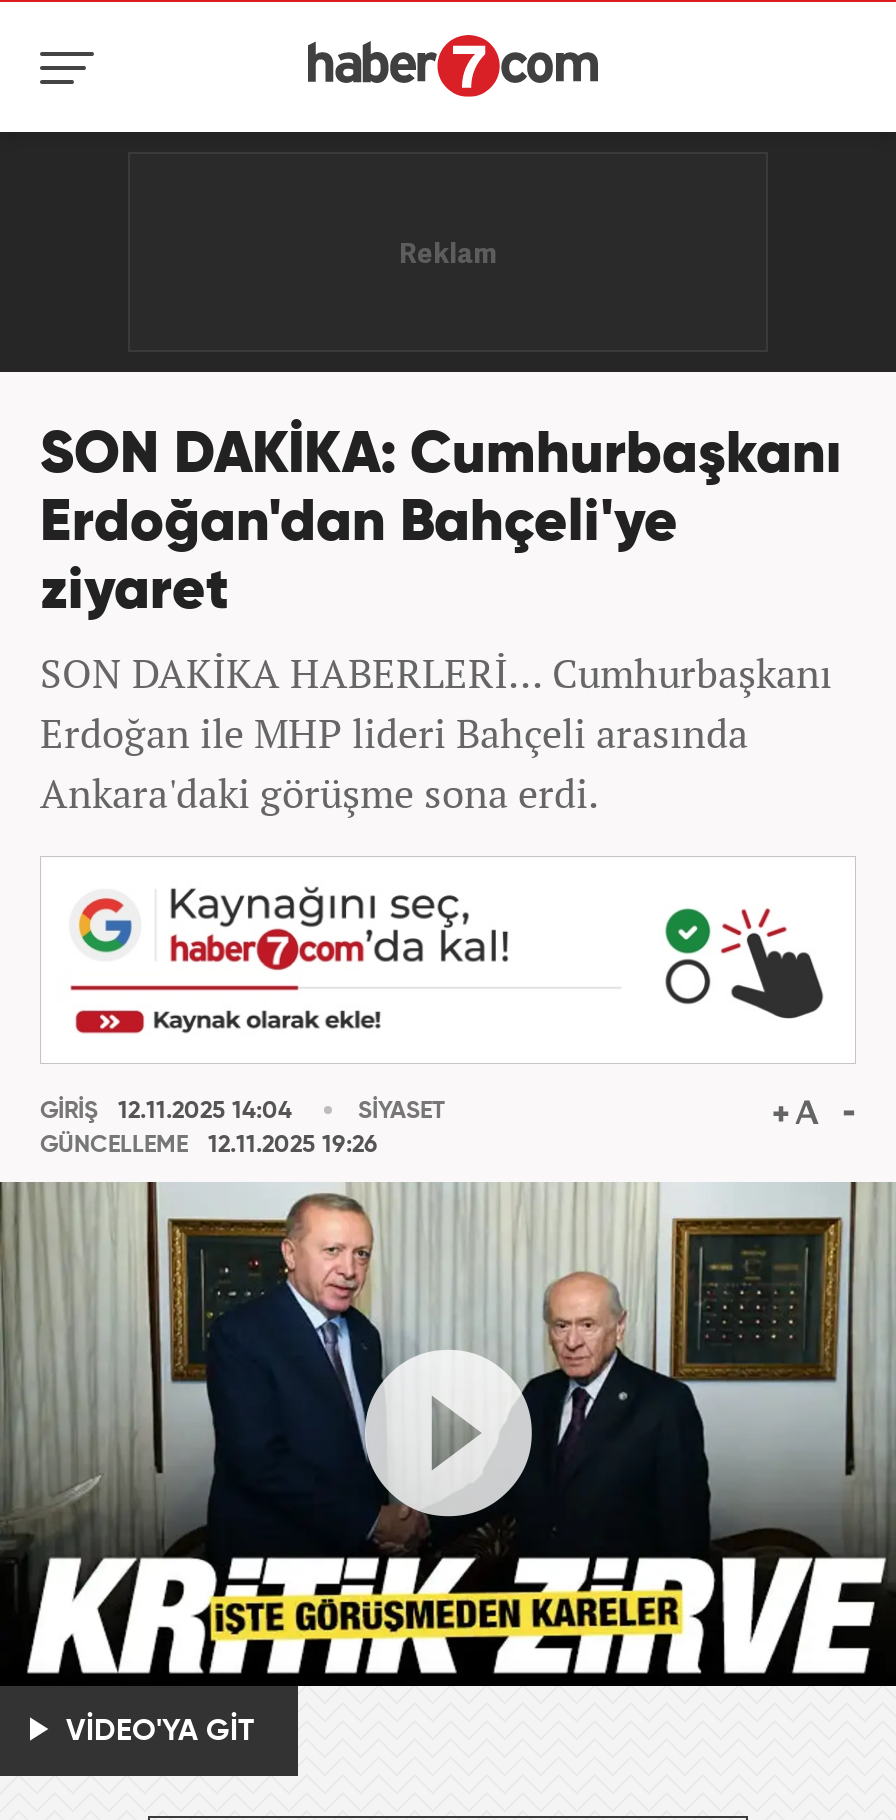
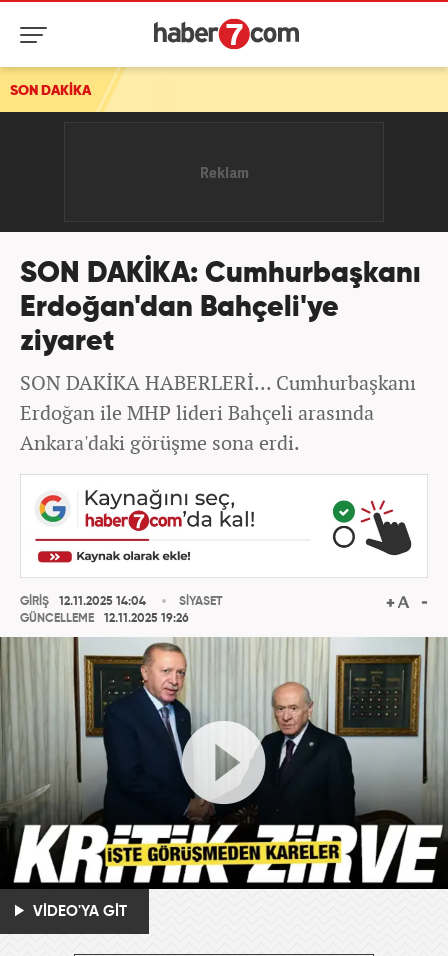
+ SON DAKİKA
